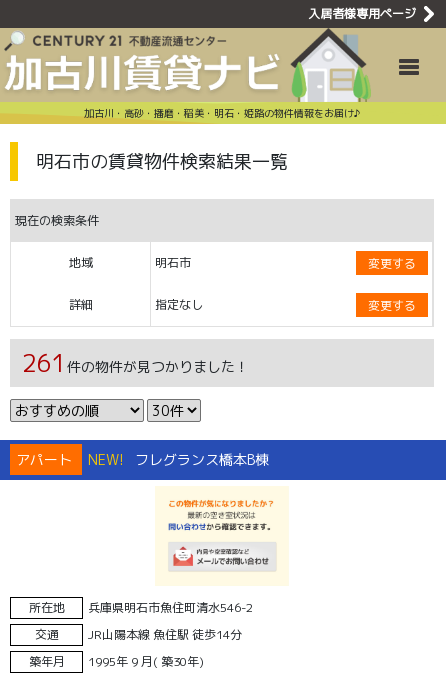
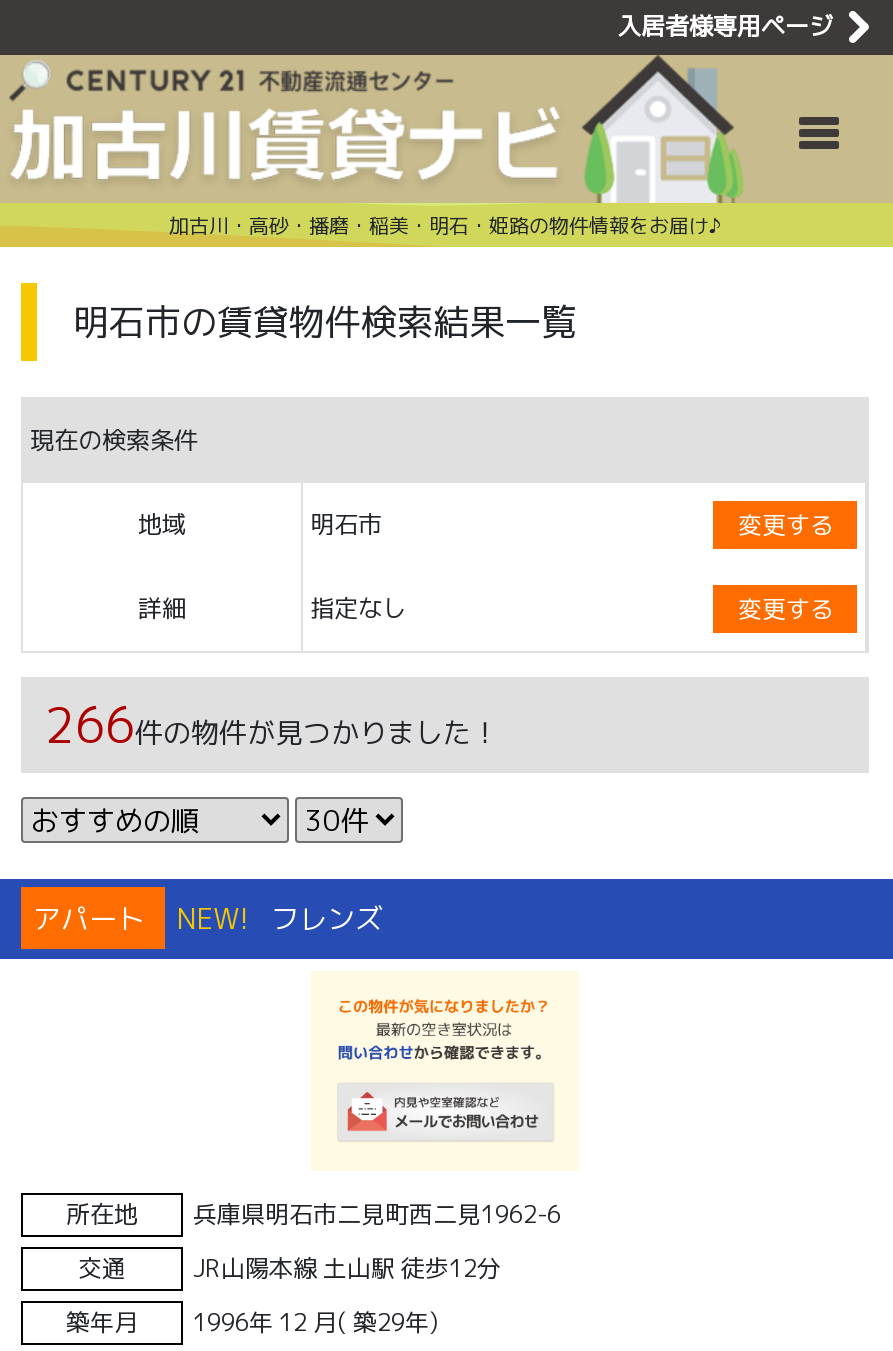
- 261件の物件が見つかりました！
+ 266件の物件が見つかりました！

- NEW! フレグランス橋本B棟
+ NEW! フレンズ

- 兵庫県明石市魚住町清水546-2
+ 兵庫県明石市二見町西二見1962-6

- JR山陽本線 魚住駅 徒歩14分
+ JR山陽本線 土山駅 徒歩12分

- 築年月 1995年 9 月( 築30年)
+ 築年月 1996年 12 月( 築29年)
